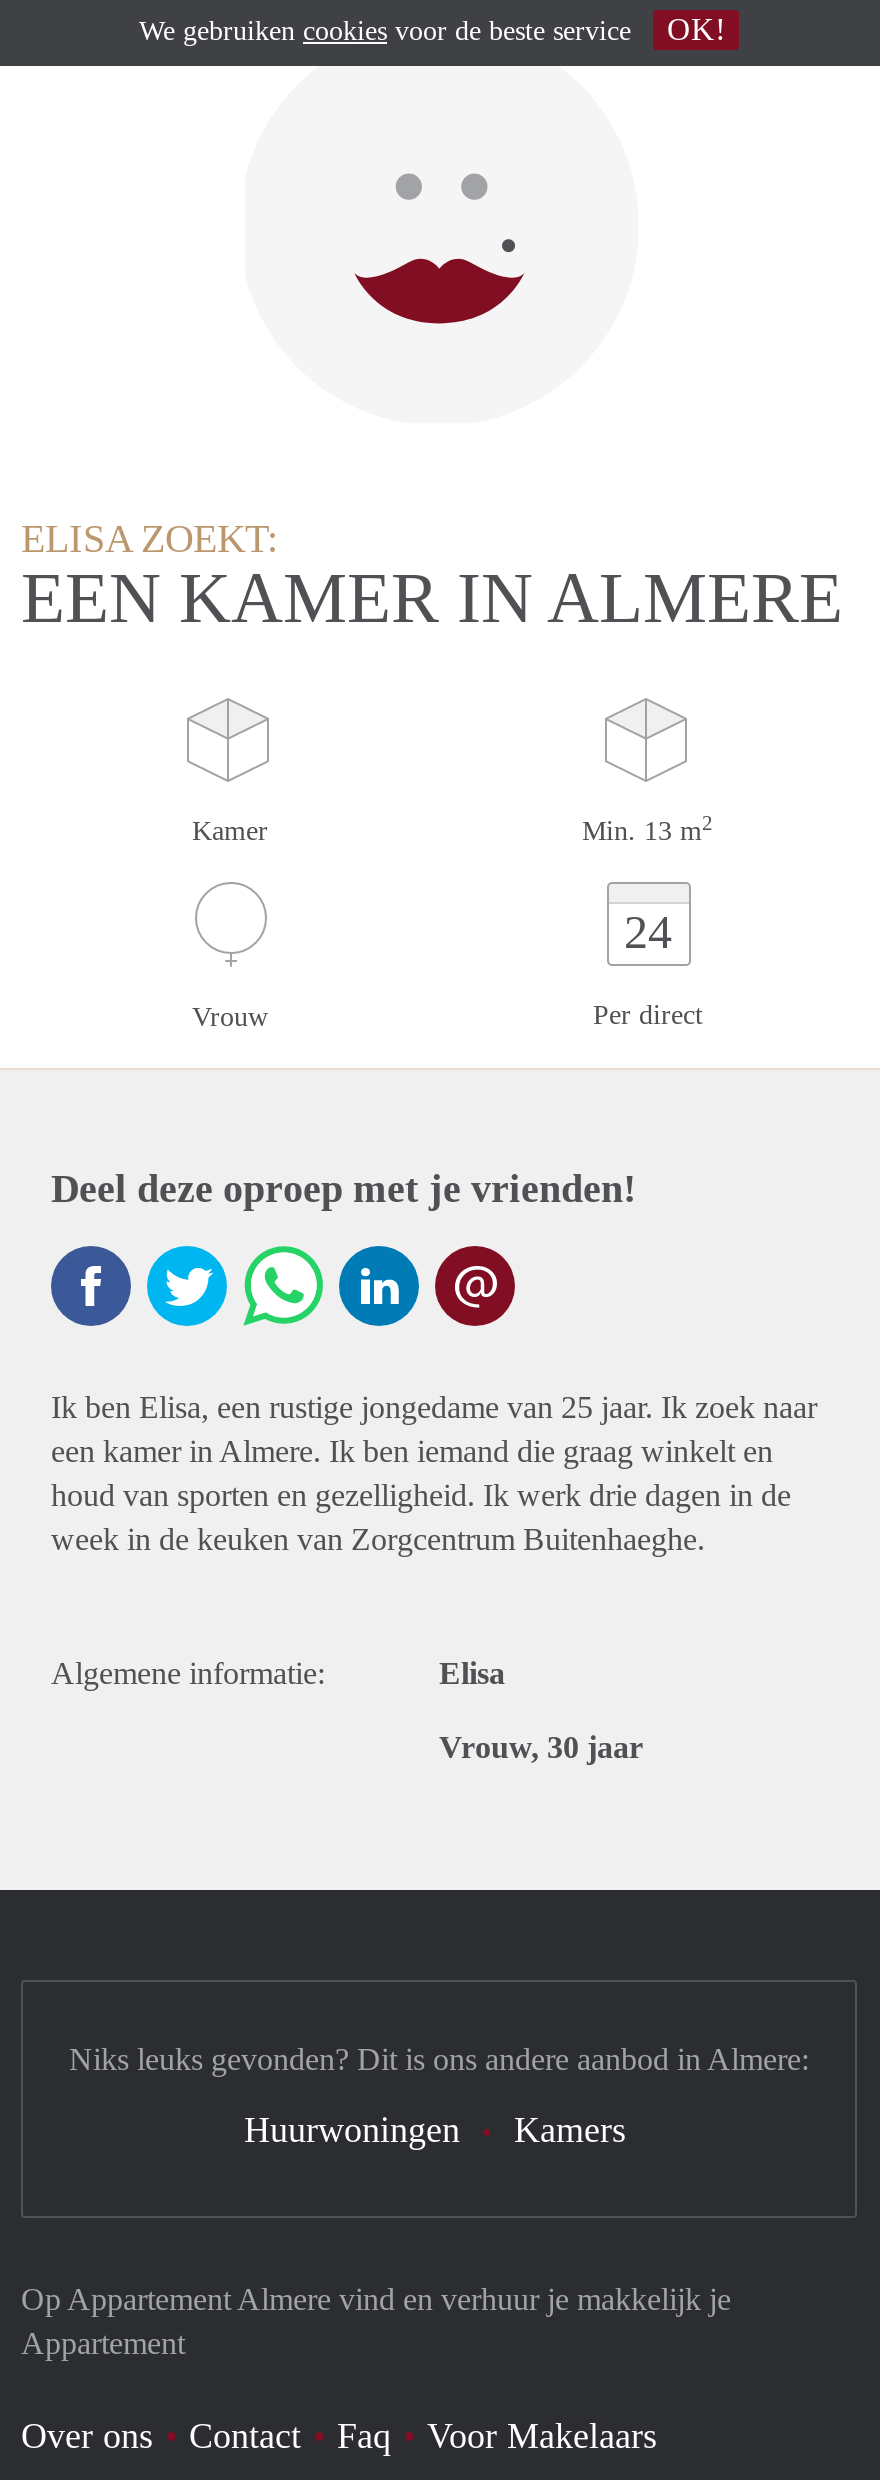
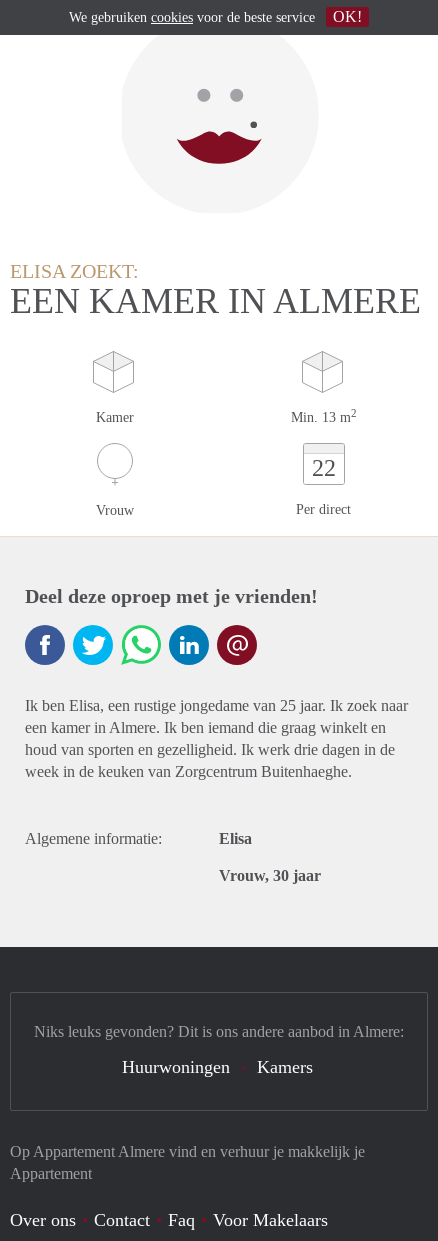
- 24
+ 22
